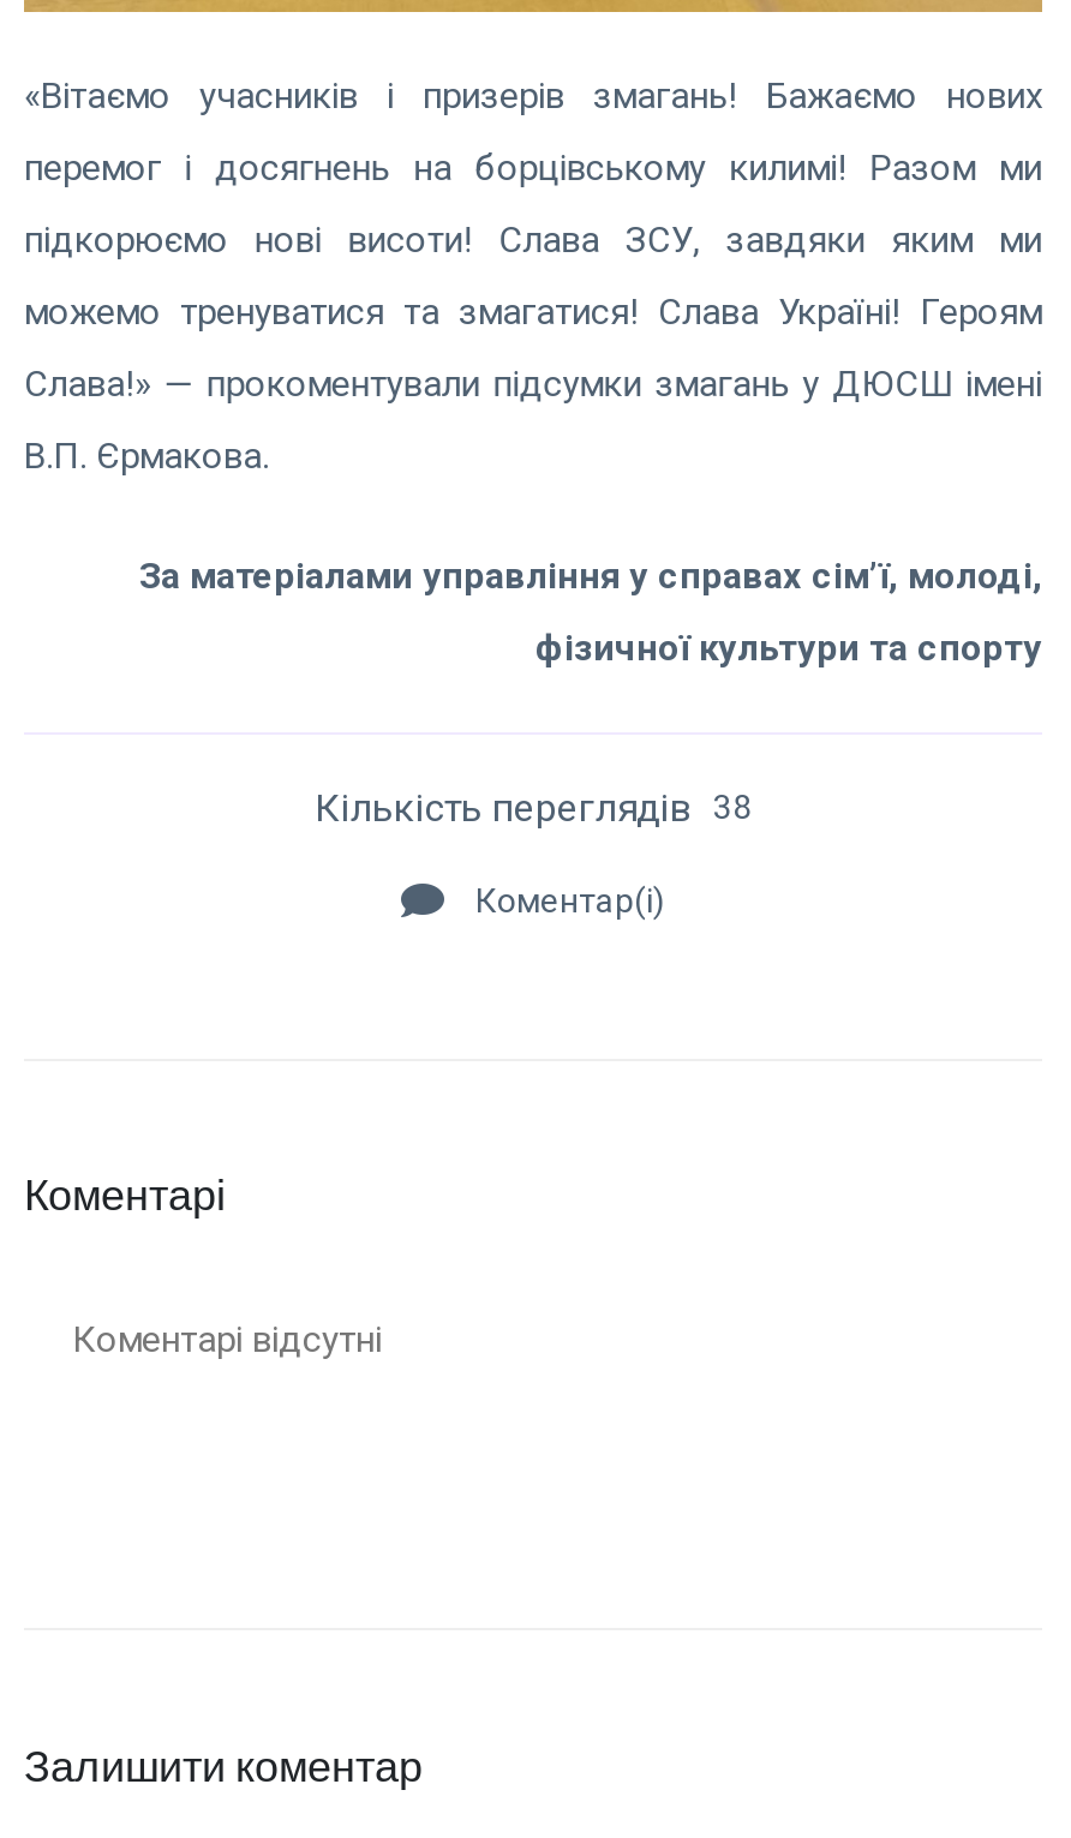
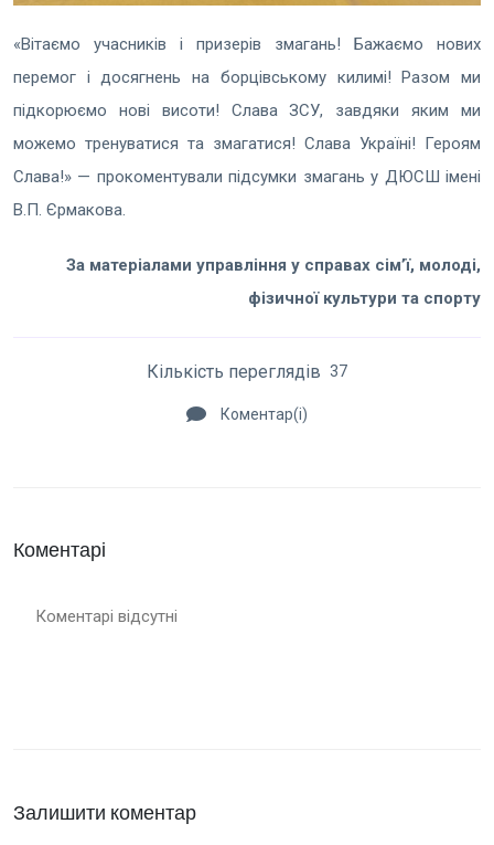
- Кількість переглядів 38
+ Кількість переглядів 37
